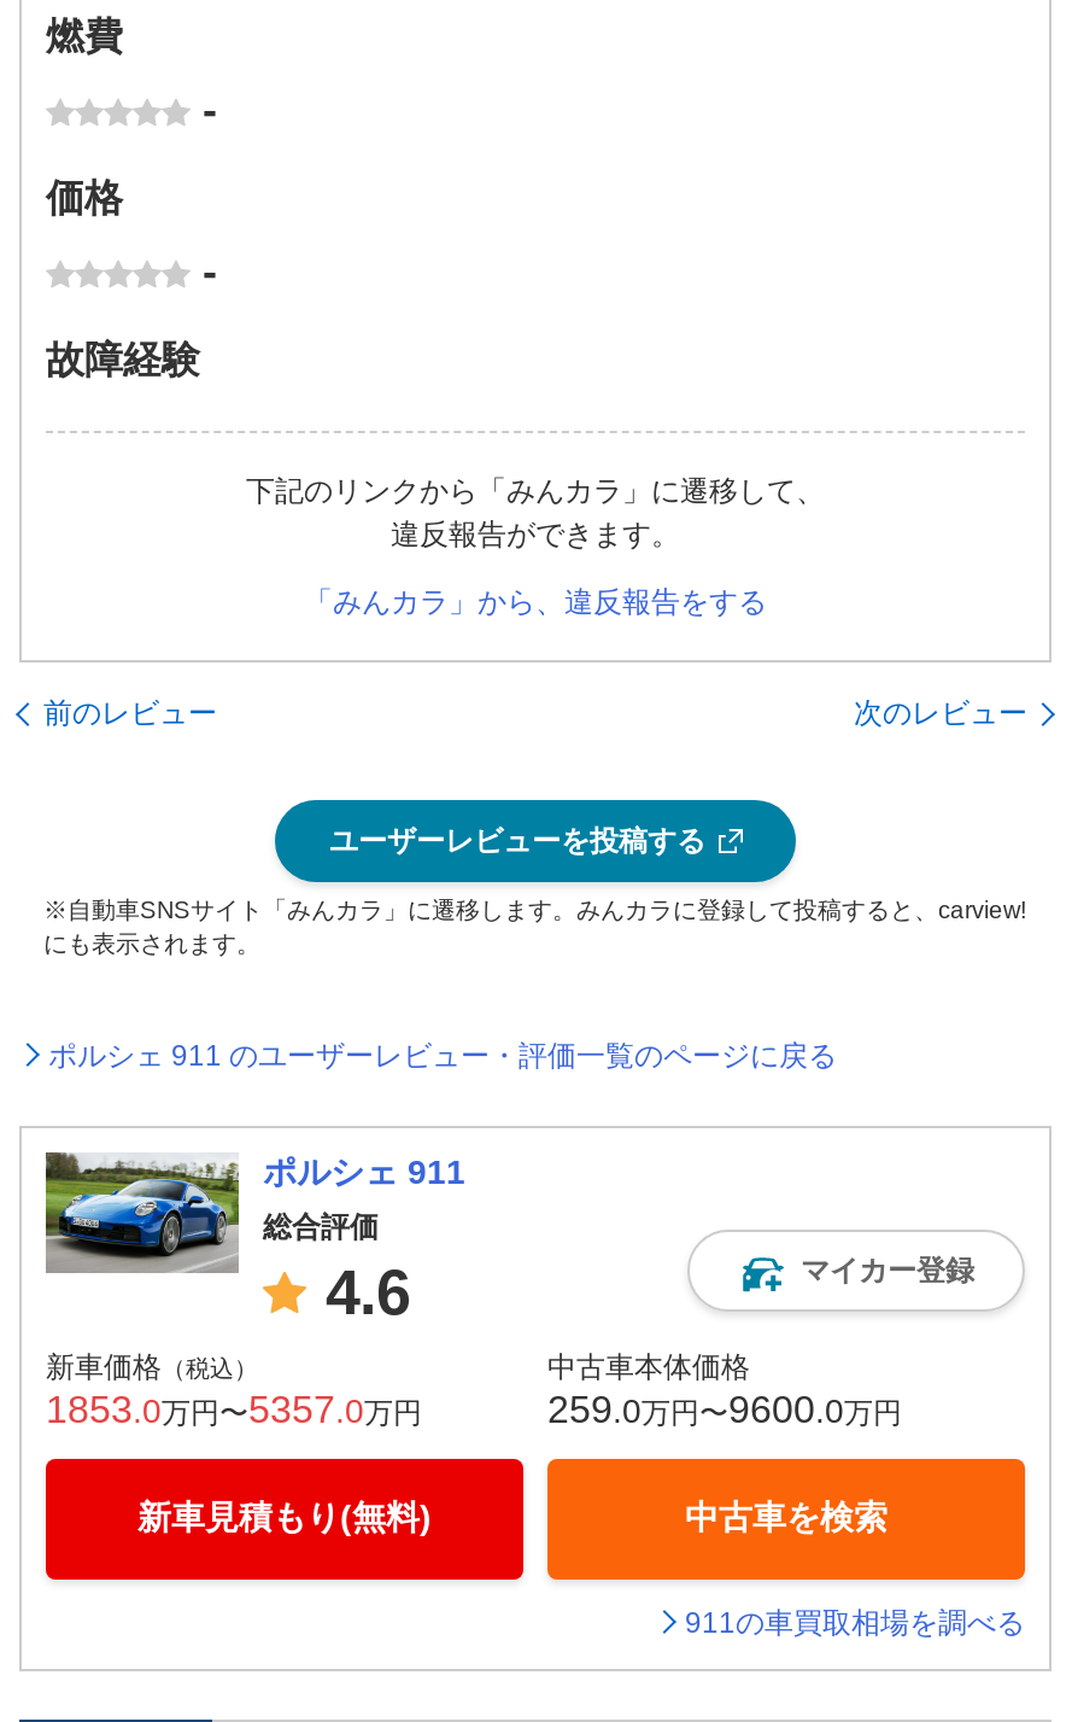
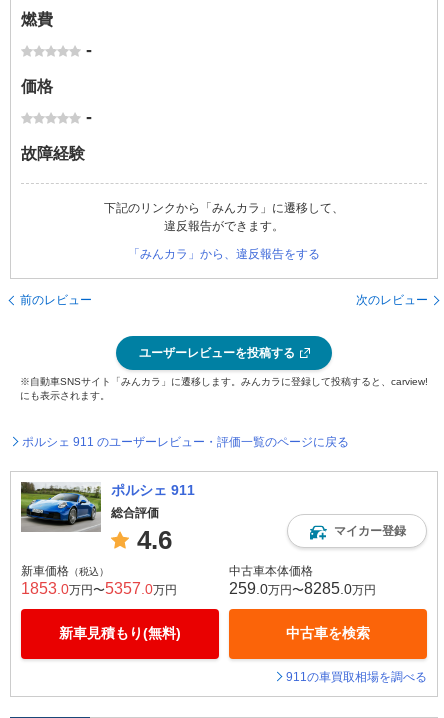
- 259.0万円〜9600.0万円
+ 259.0万円〜8285.0万円
